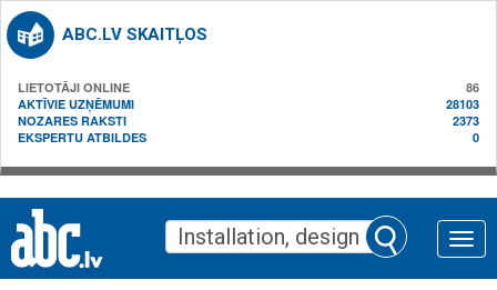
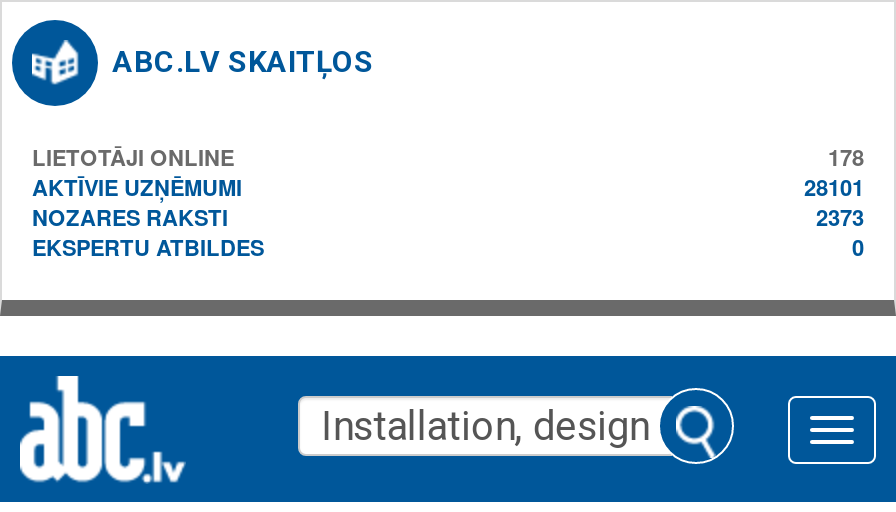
- 86
+ 178

- 28103
+ 28101
